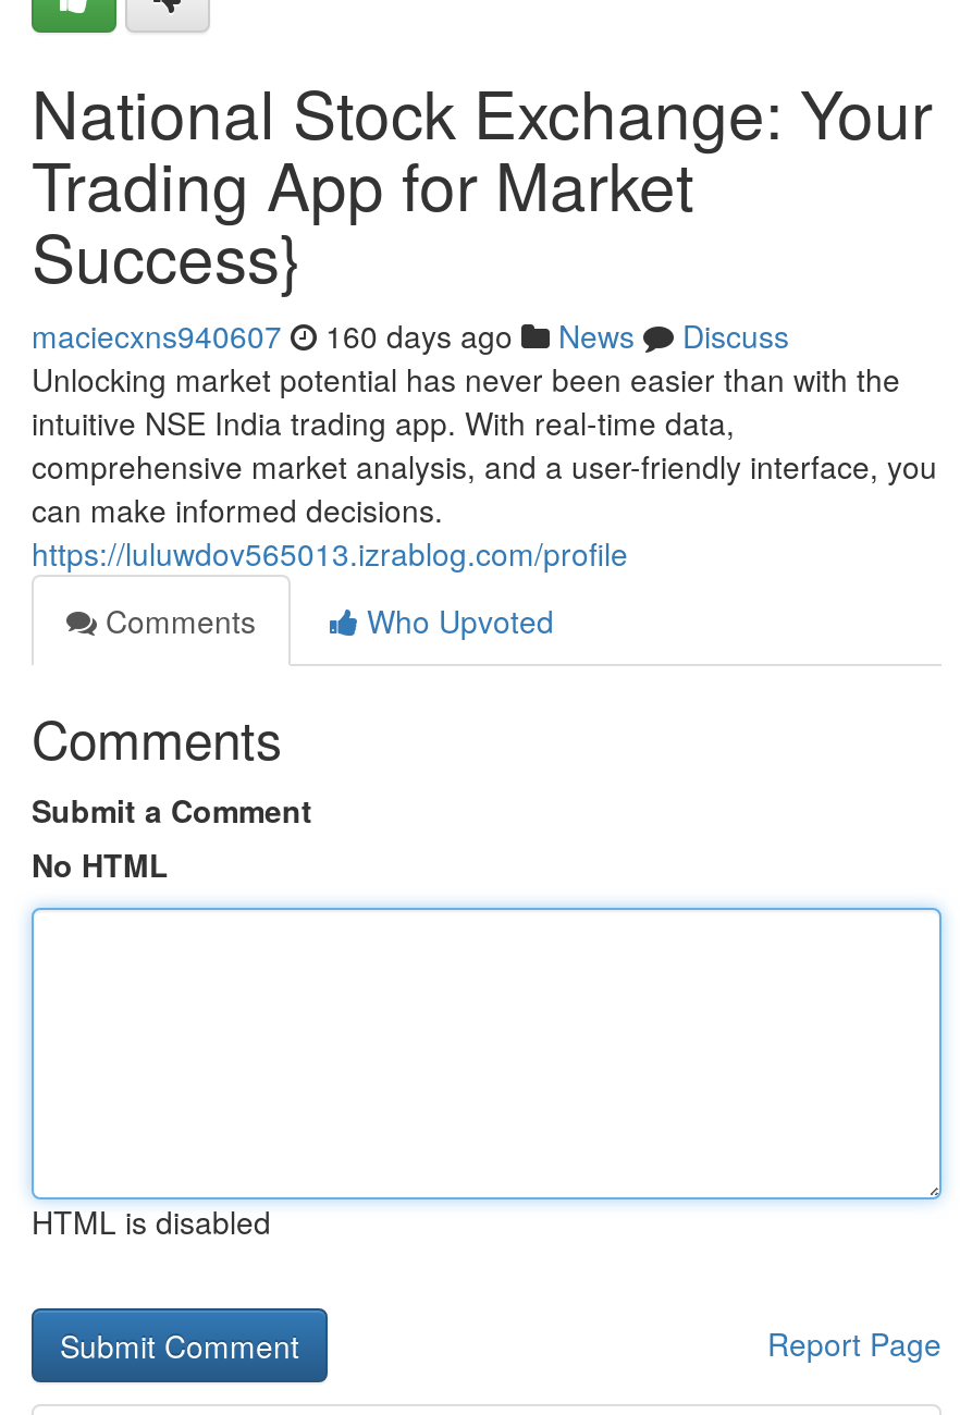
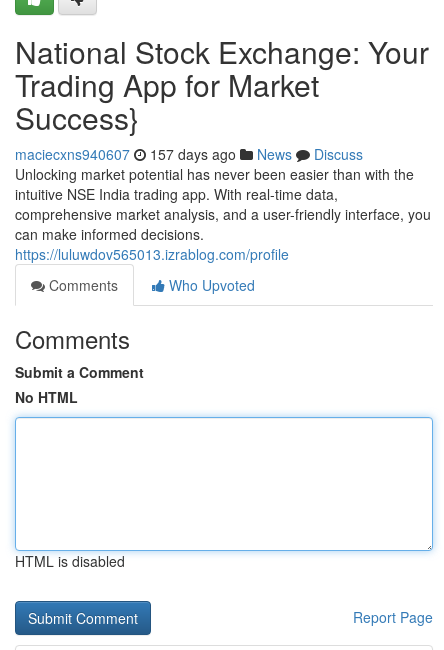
- maciecxns940607 160 days ago News Discuss
+ maciecxns940607 157 days ago News Discuss
